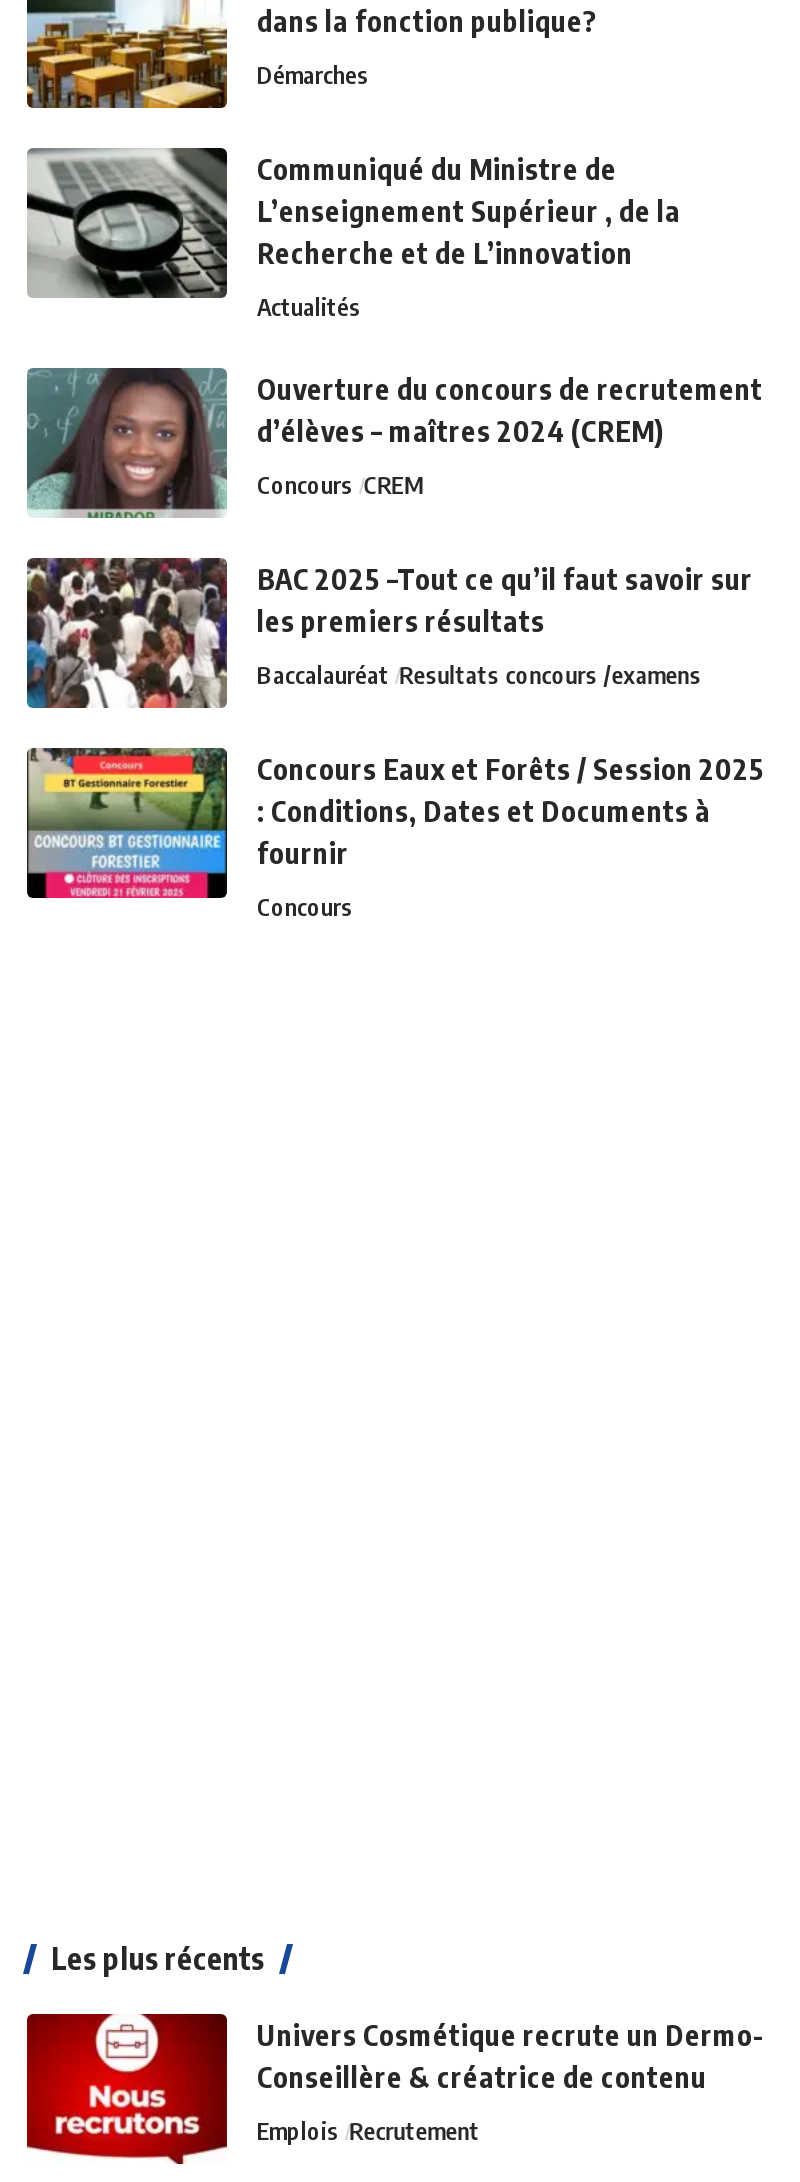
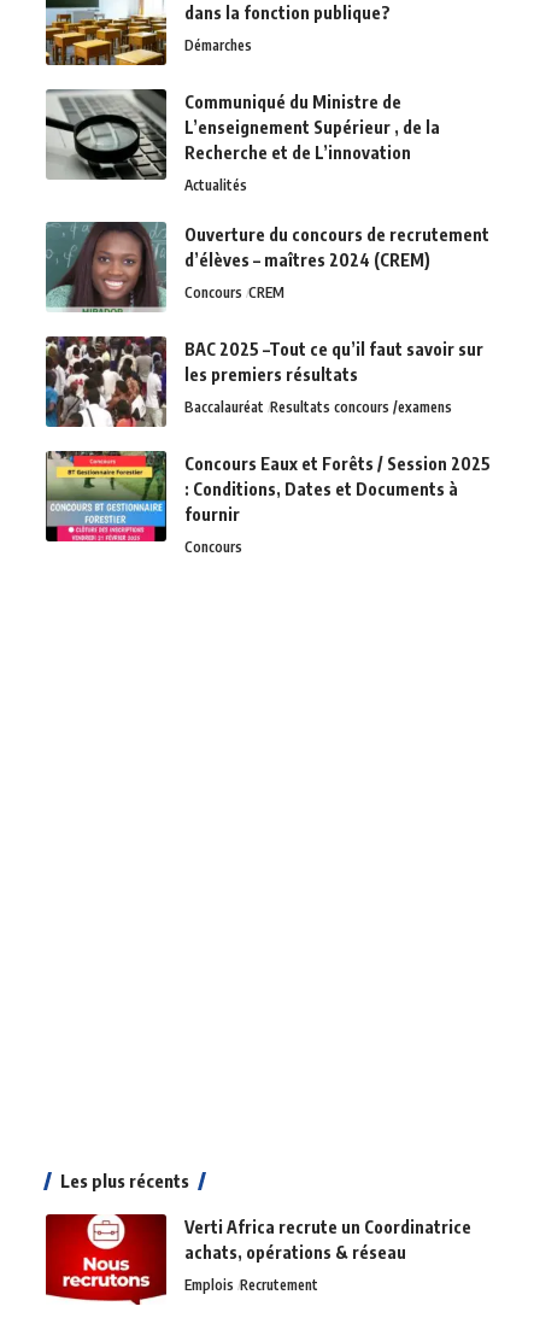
- Univers Cosmétique recrute un Dermo-
- Conseillère & créatrice de contenu
+ Verti Africa recrute un Coordinatrice
+ achats, opérations & réseau
